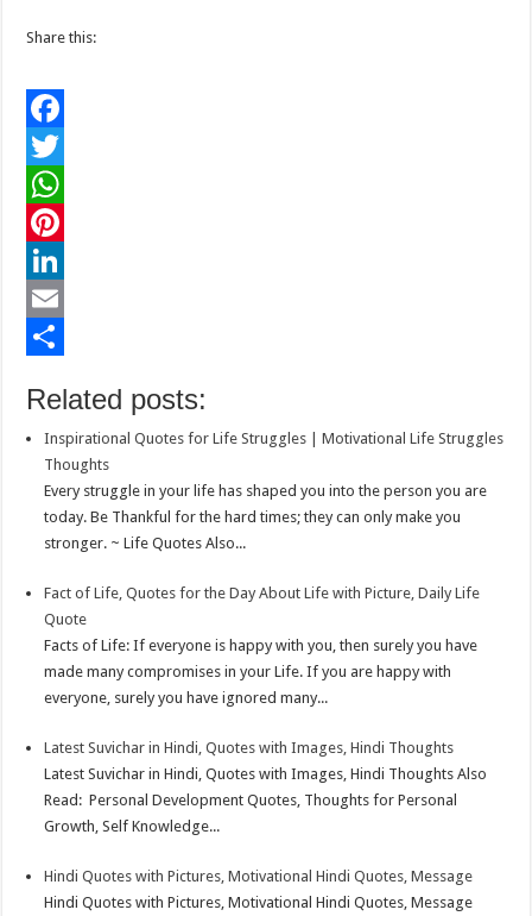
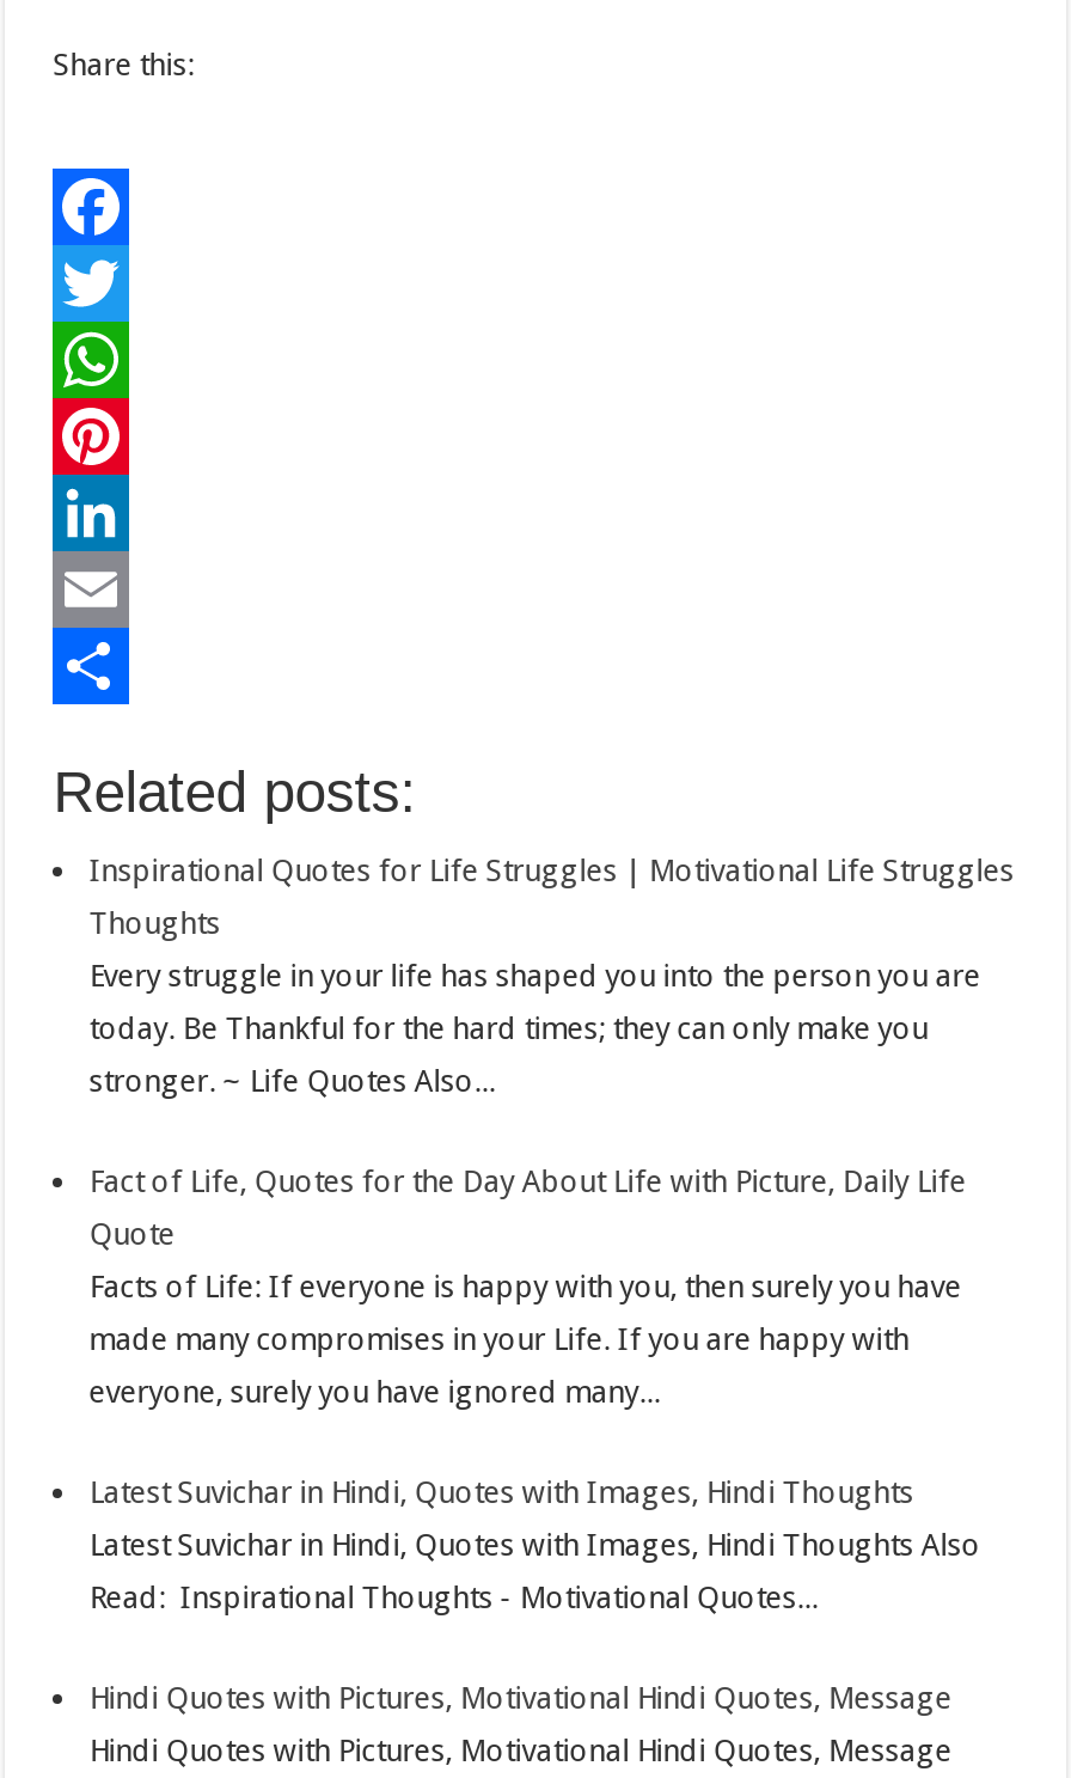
- Read: Personal Development Quotes, Thoughts for Personal
- Growth, Self Knowledge...
+ Read: Inspirational Thoughts - Motivational Quotes...
